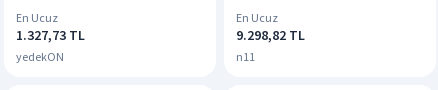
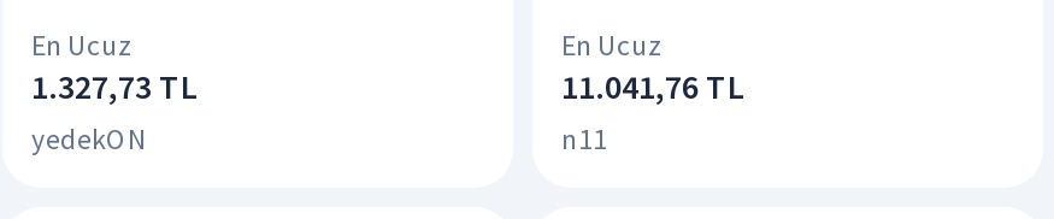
- 9.298,82 TL
+ 11.041,76 TL
